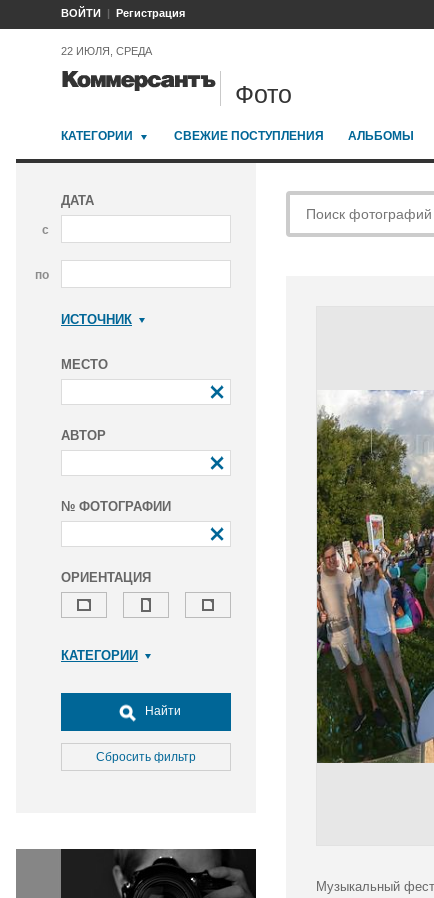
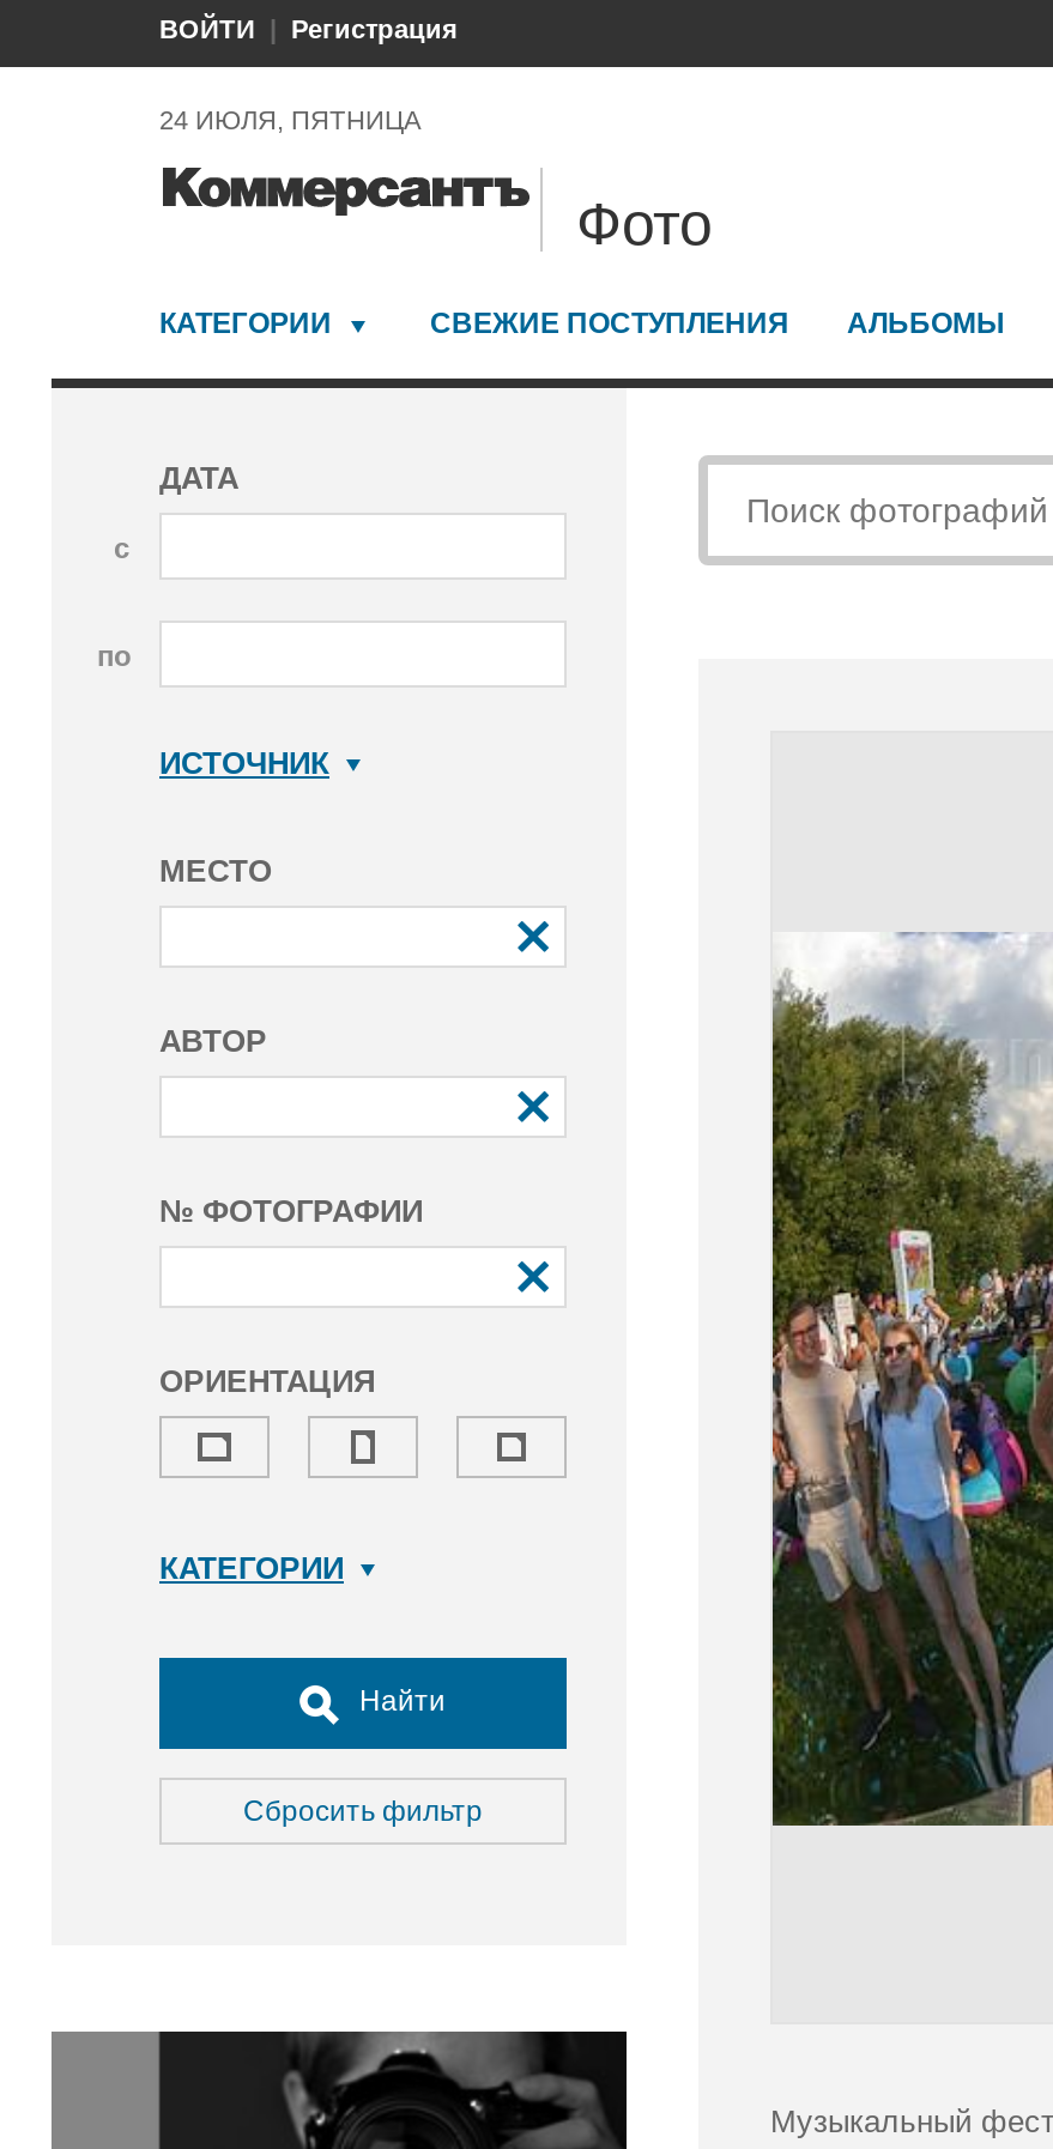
- 22 ИЮЛЯ, СРЕДА
+ 24 ИЮЛЯ, ПЯТНИЦА
